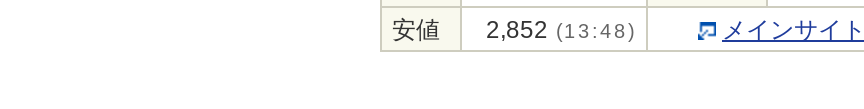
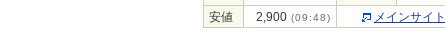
- 安値 2,852 (13:48)
+ 安値 2,900 (09:48)
